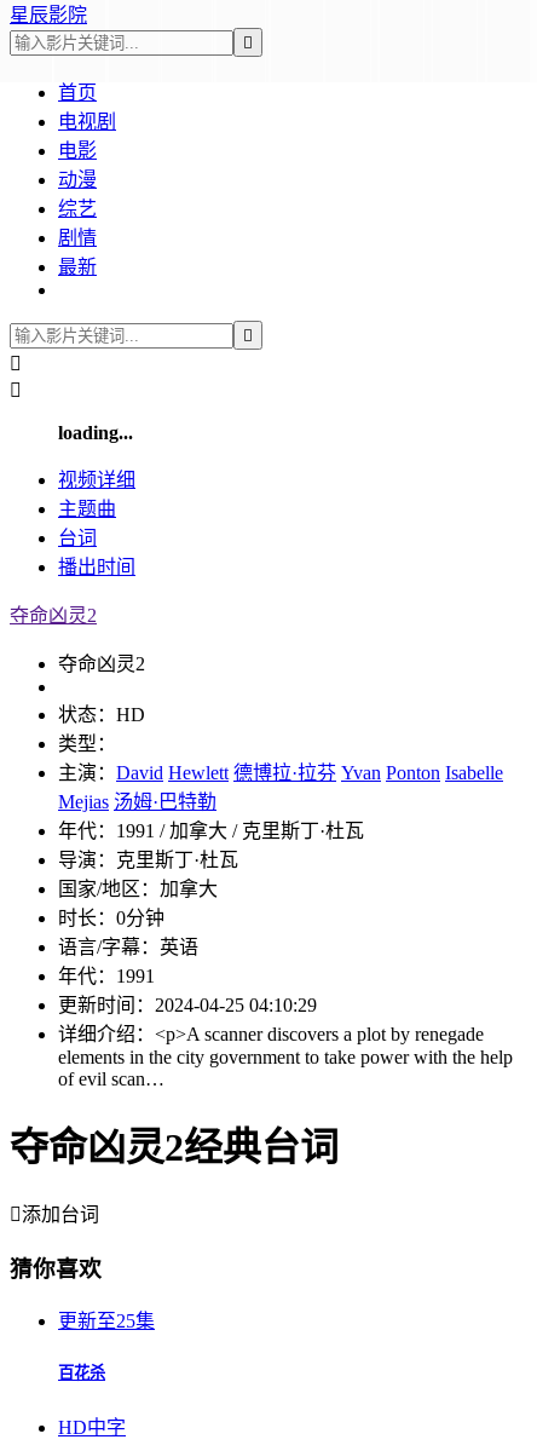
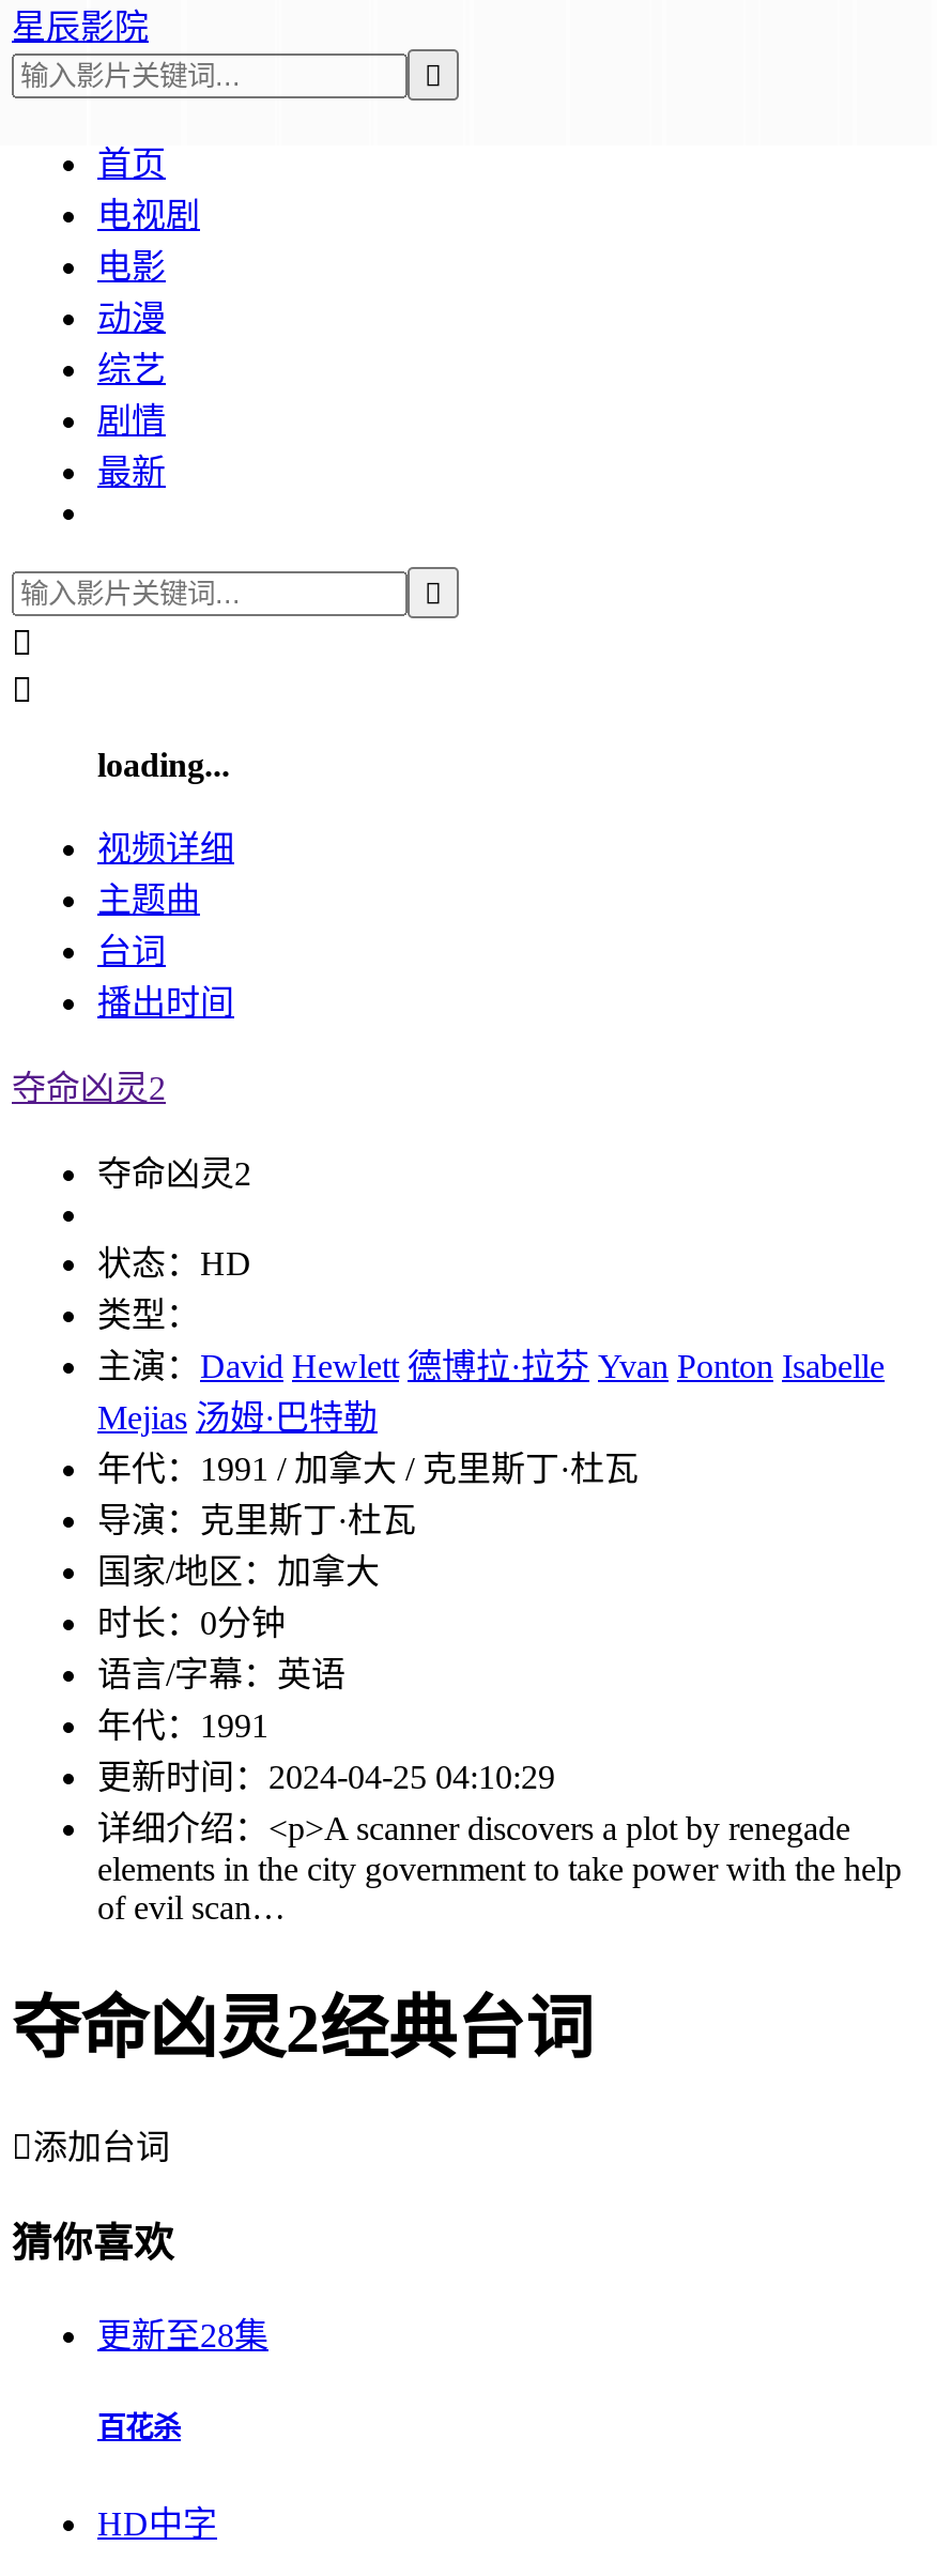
- 更新至25集
+ 更新至28集
